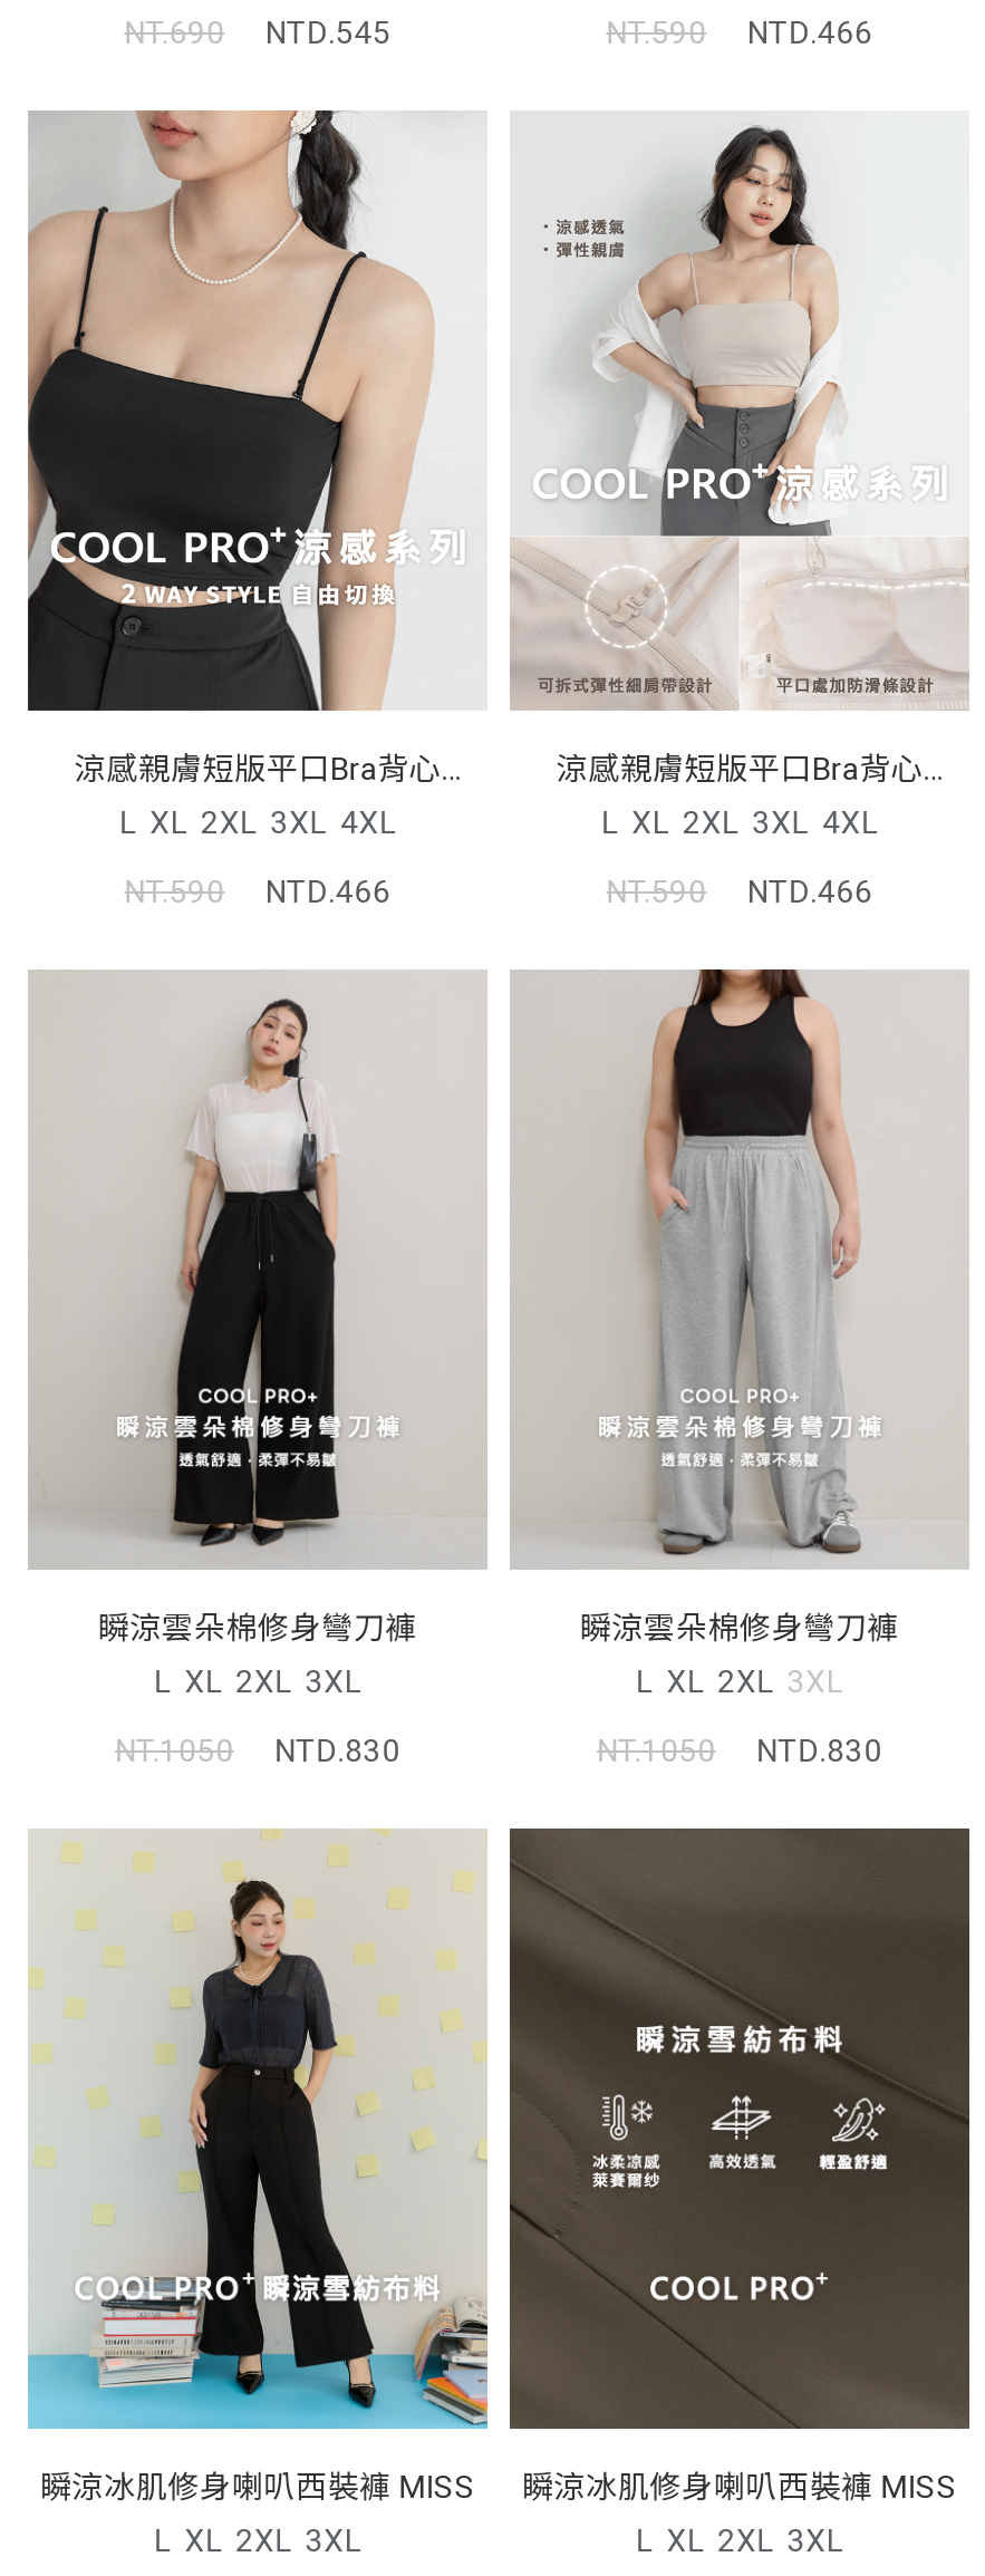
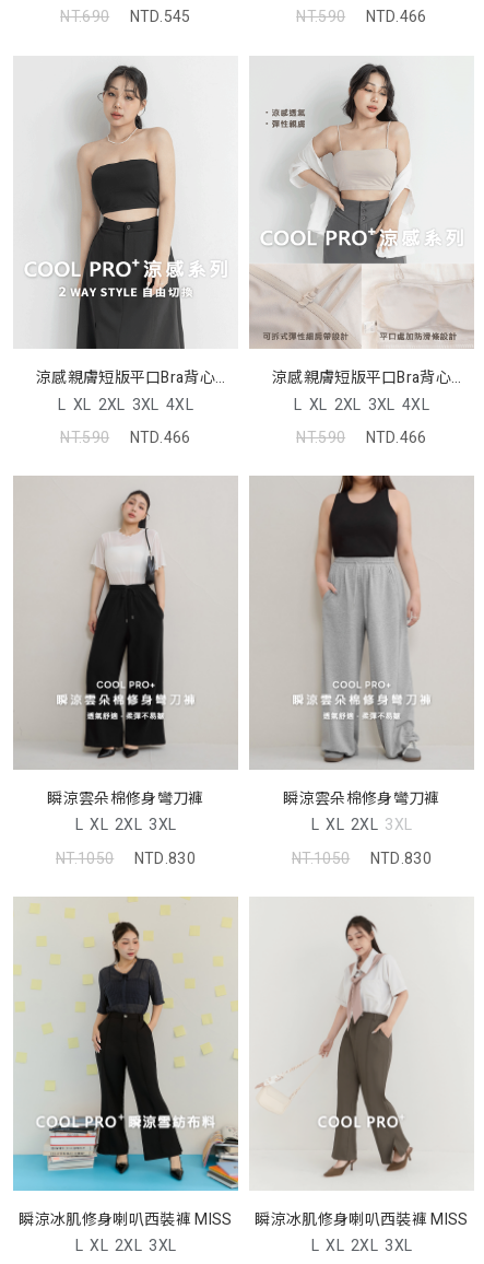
- [image]
+ [image]

- [image]
+ [image]
